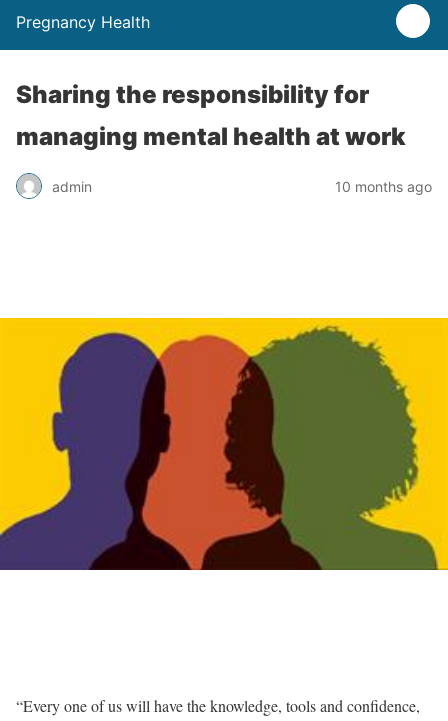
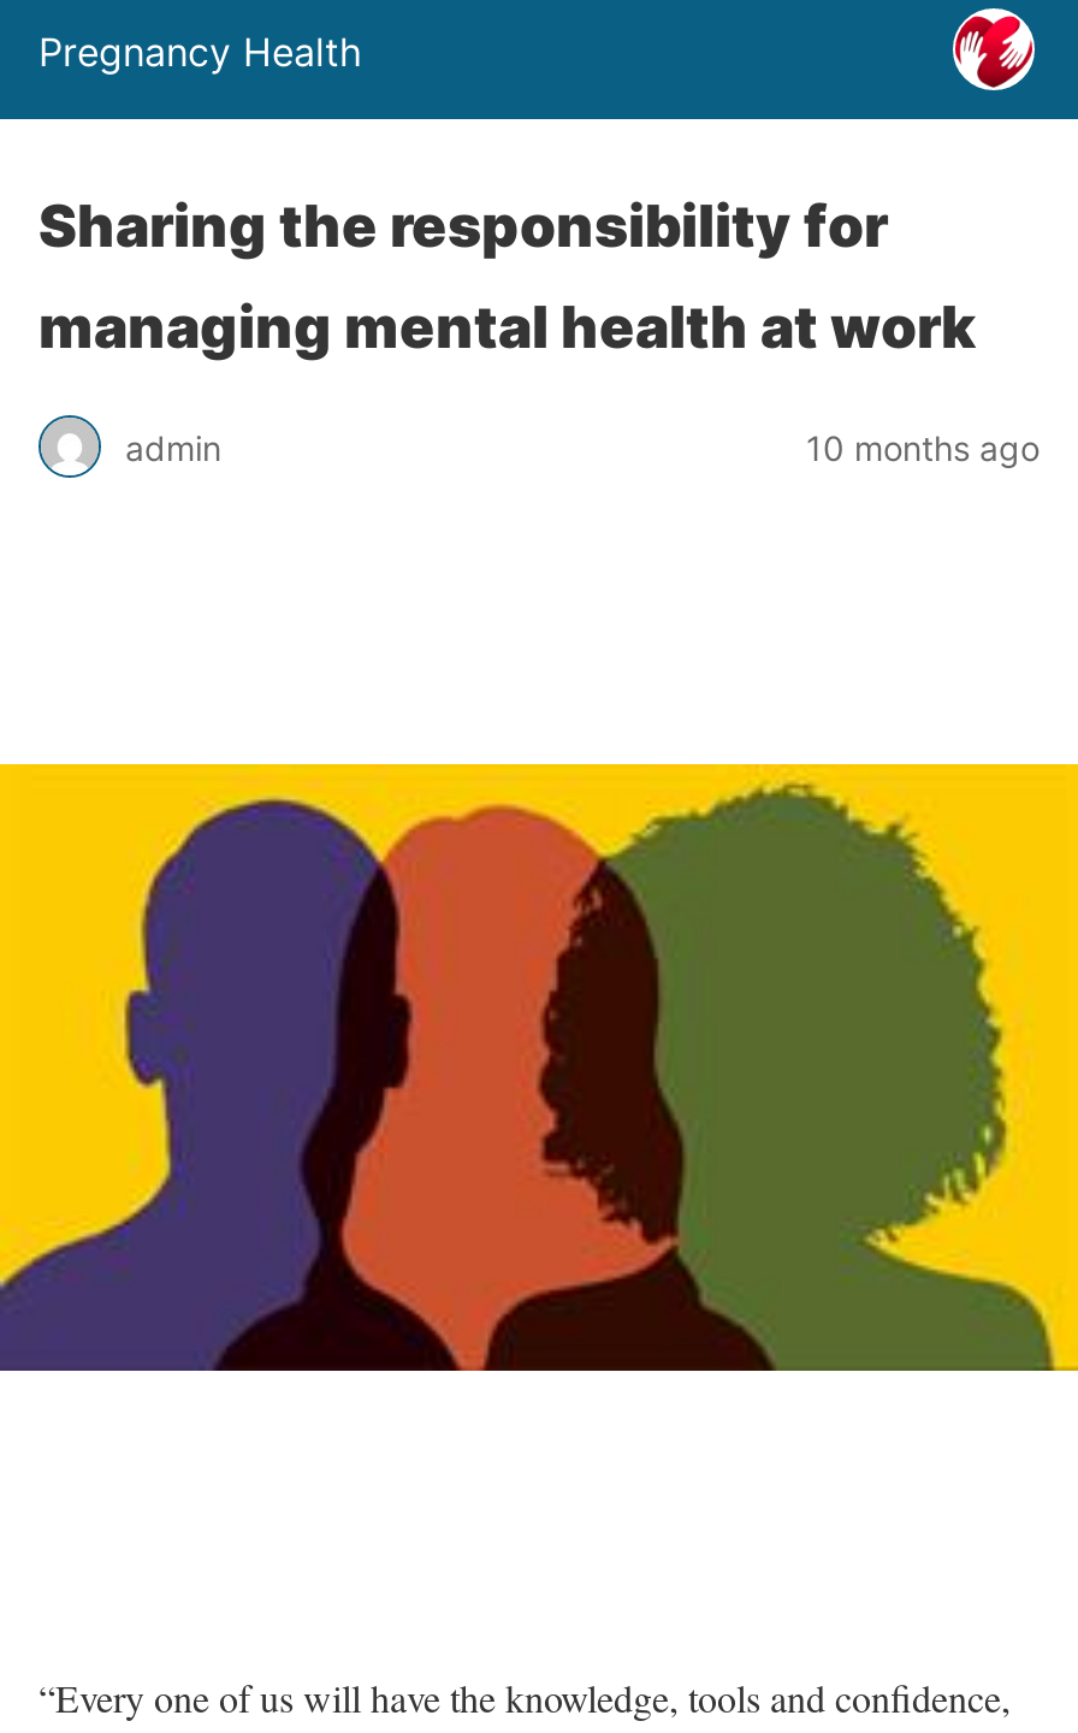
- [image]
+ [image]
